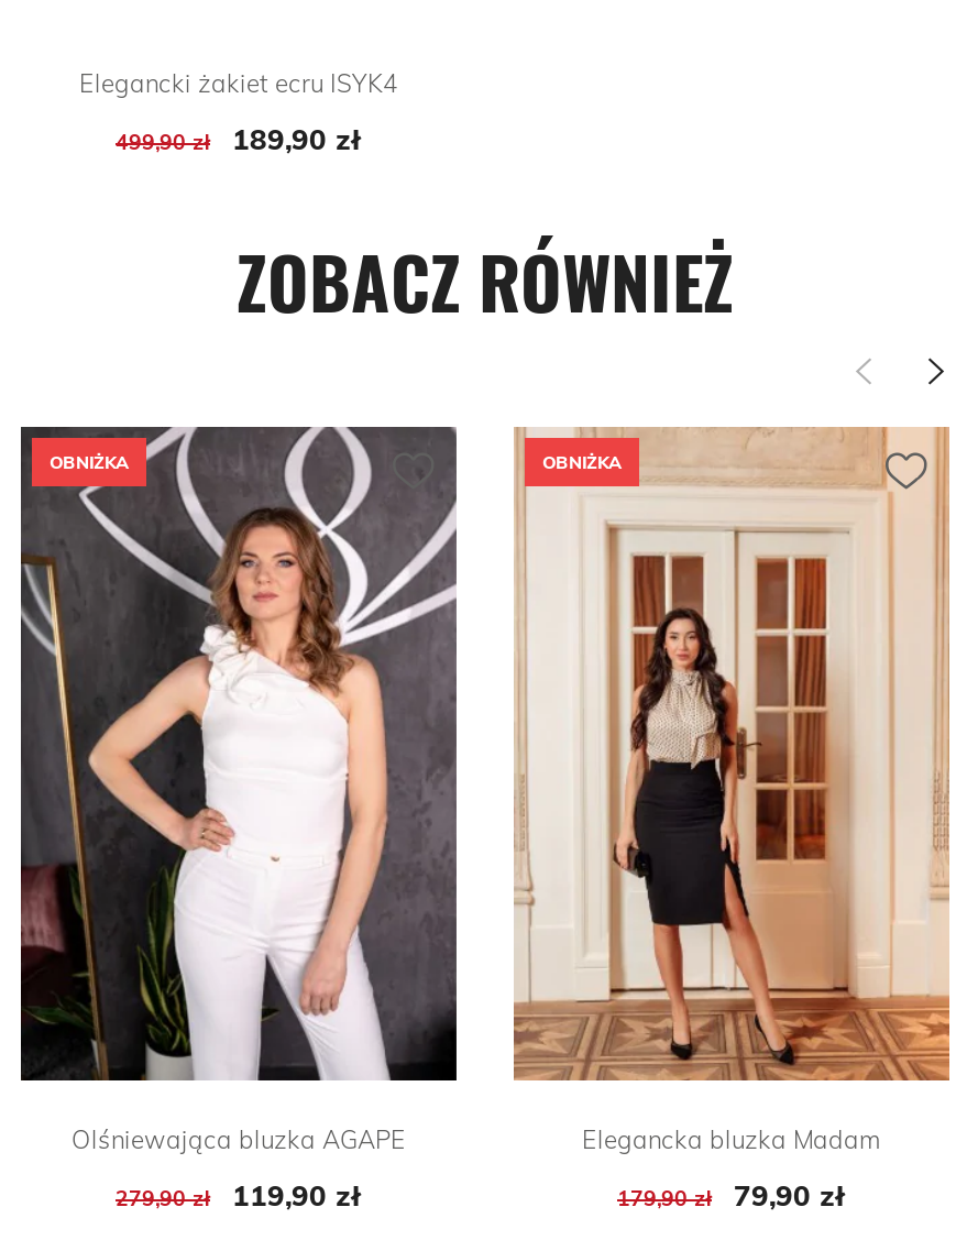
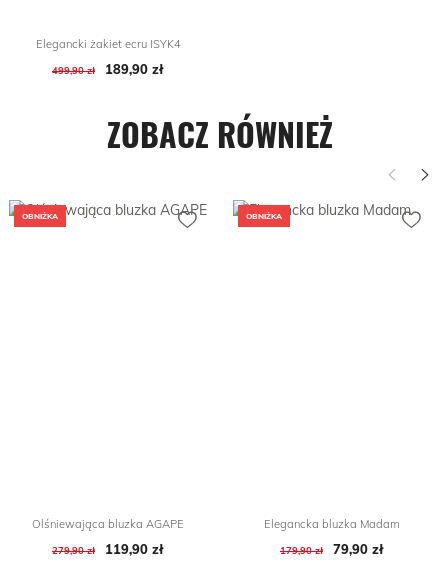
- [image]

- [image]
